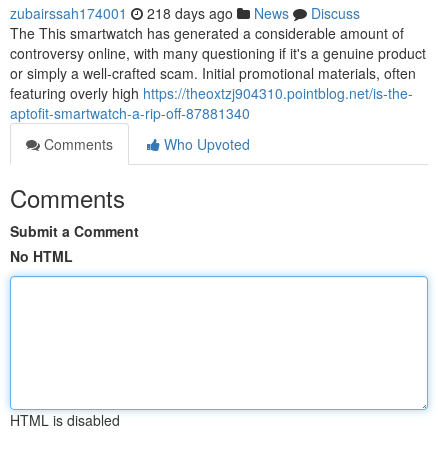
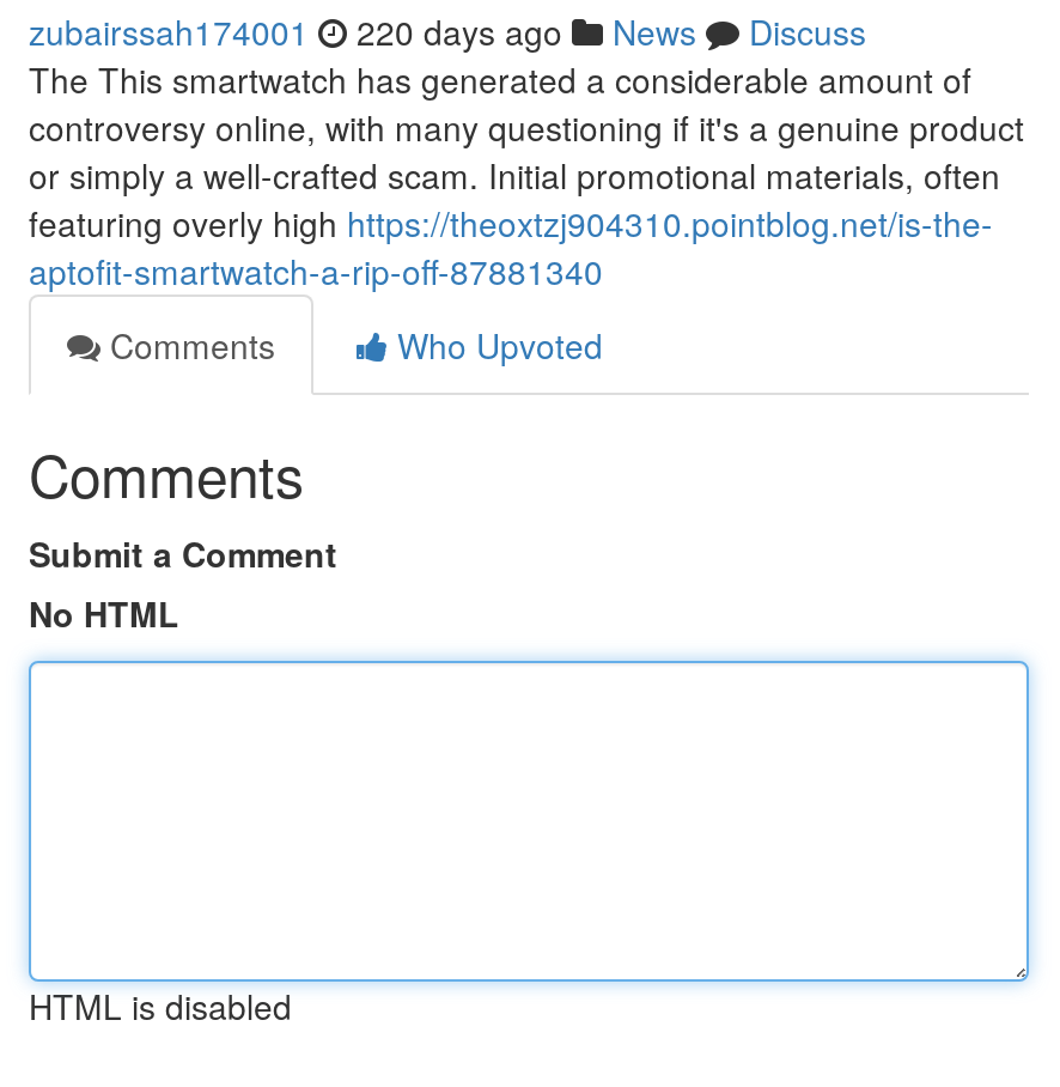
- zubairssah174001 218 days ago News Discuss
+ zubairssah174001 220 days ago News Discuss
